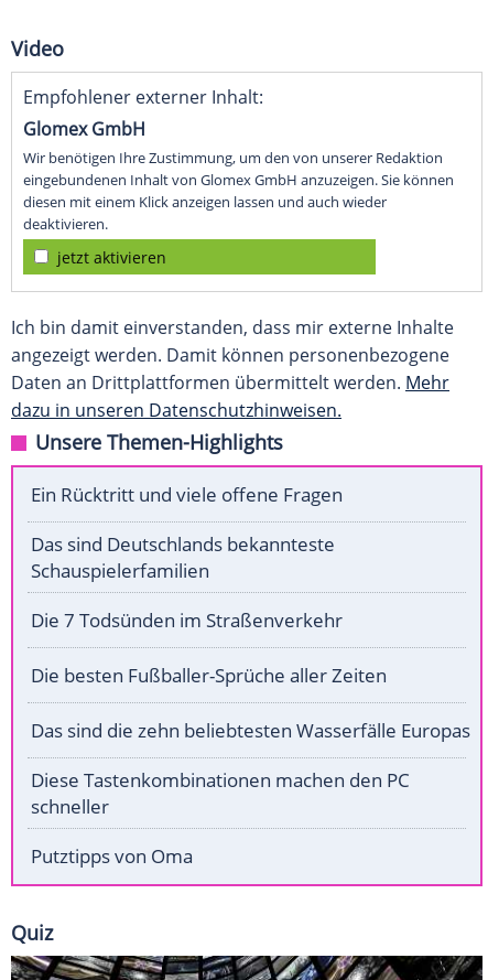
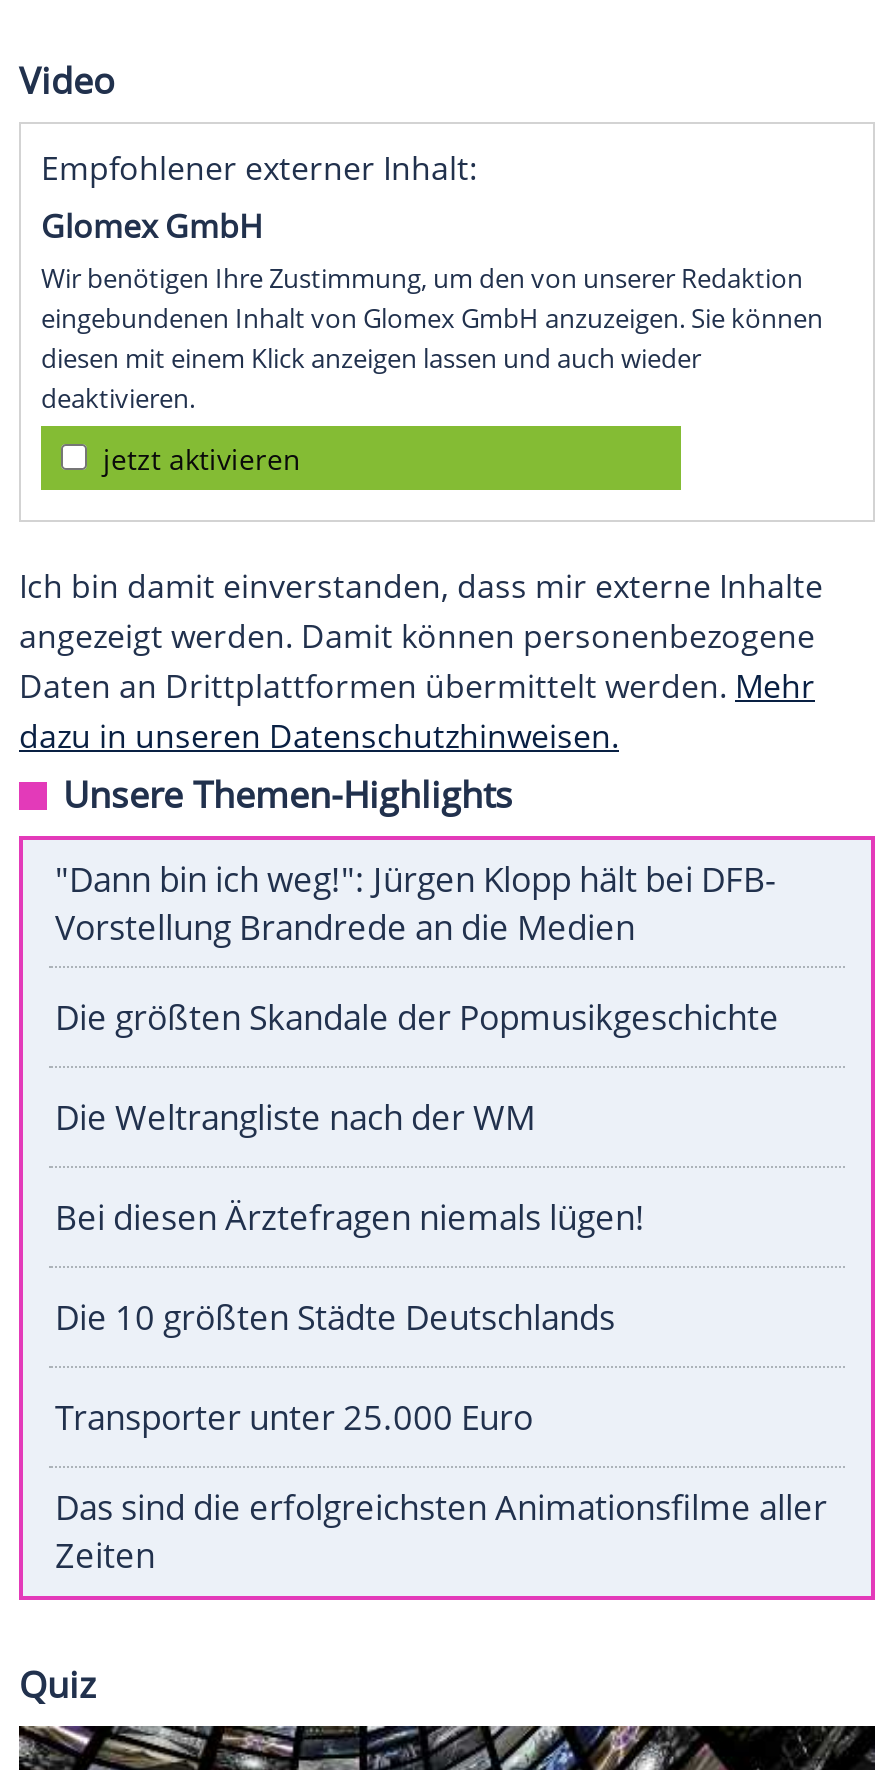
- Ein Rücktritt und viele offene Fragen
+ "Dann bin ich weg!": Jürgen Klopp hält bei DFB-
+ Vorstellung Brandrede an die Medien

- Das sind Deutschlands bekannteste
- Schauspielerfamilien
+ Die größten Skandale der Popmusikgeschichte

- Die 7 Todsünden im Straßenverkehr
+ Die Weltrangliste nach der WM

- Die besten Fußballer-Sprüche aller Zeiten
+ Bei diesen Ärztefragen niemals lügen!

- Das sind die zehn beliebtesten Wasserfälle Europas
+ Die 10 größten Städte Deutschlands

- Diese Tastenkombinationen machen den PC
- schneller
+ Transporter unter 25.000 Euro

- Putztipps von Oma
+ Das sind die erfolgreichsten Animationsfilme aller
+ Zeiten
